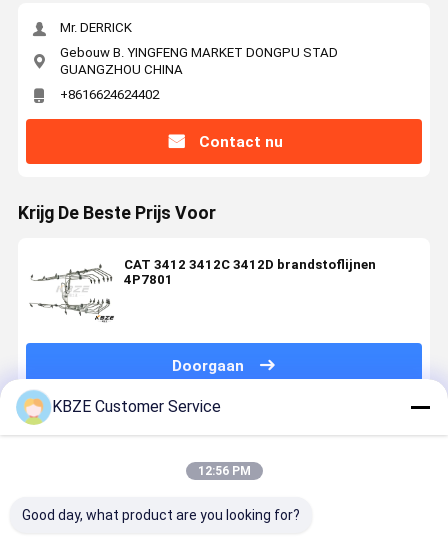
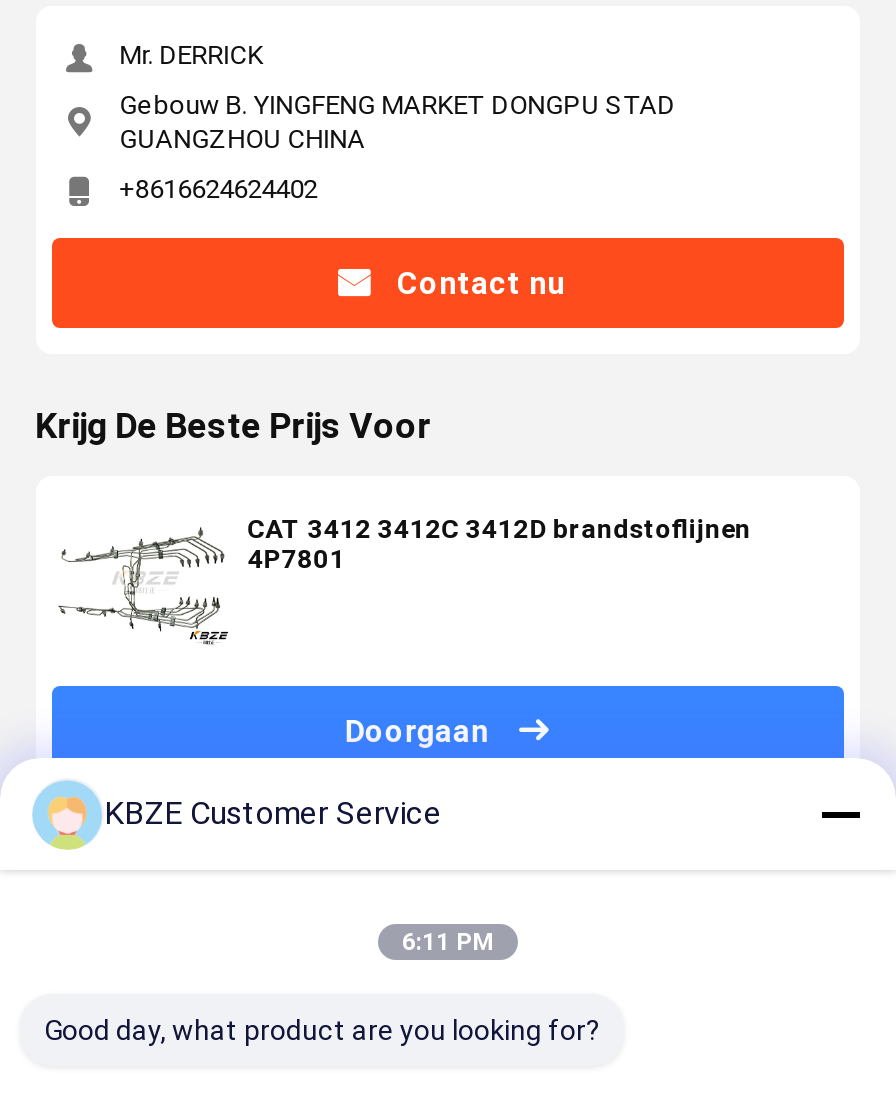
- 12:56 PM
+ 6:11 PM
